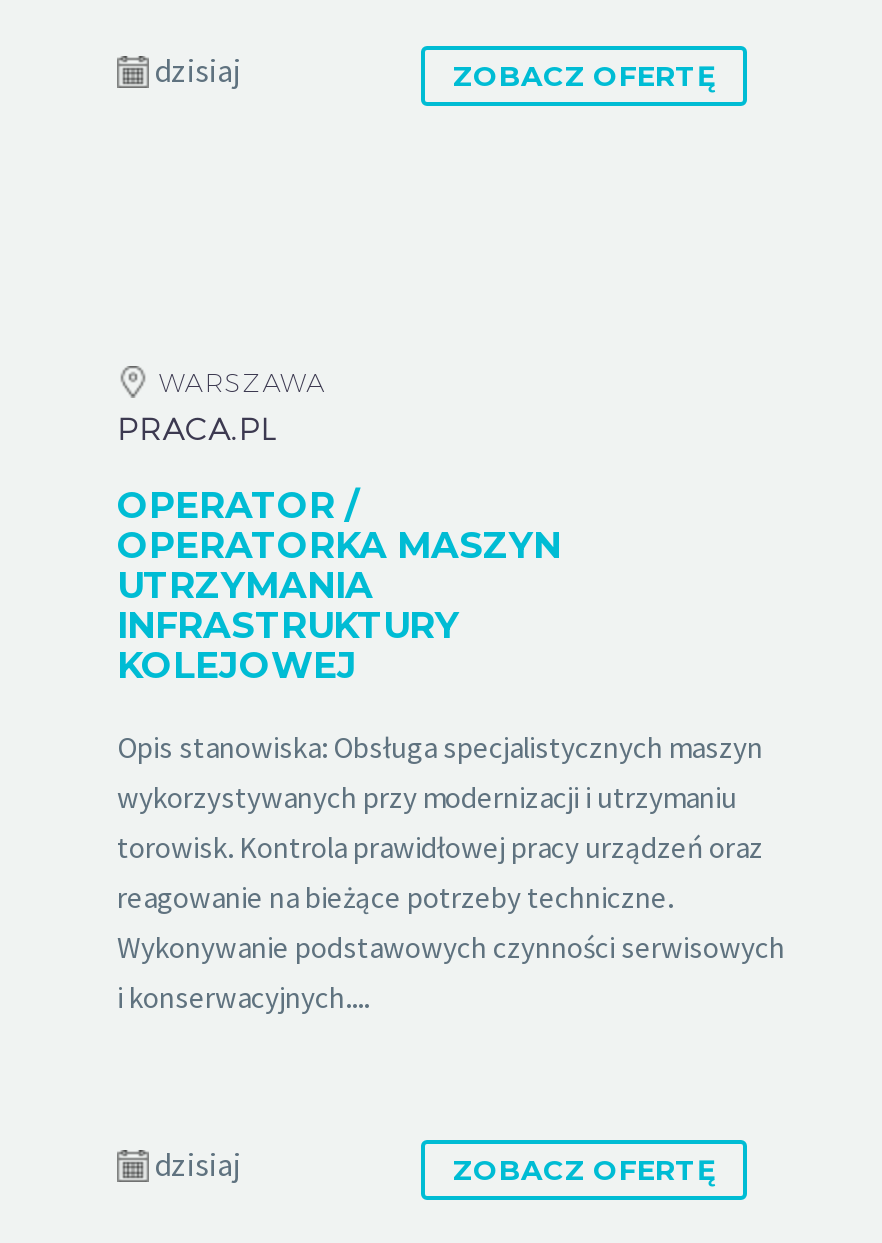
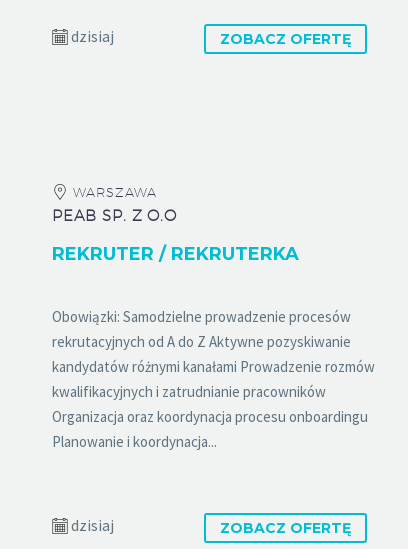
- PRACA.PL
+ PEAB SP. Z O.O

- OPERATOR /
- OPERATORKA MASZYN
- UTRZYMANIA
- INFRASTRUKTURY
- KOLEJOWEJ
+ REKRUTER / REKRUTERKA

- Opis stanowiska: Obsługa specjalistycznych maszyn
- wykorzystywanych przy modernizacji i utrzymaniu
- torowisk. Kontrola prawidłowej pracy urządzeń oraz
- reagowanie na bieżące potrzeby techniczne.
- Wykonywanie podstawowych czynności serwisowych
- i konserwacyjnych....
+ Obowiązki: Samodzielne prowadzenie procesów
+ rekrutacyjnych od A do Z Aktywne pozyskiwanie
+ kandydatów różnymi kanałami Prowadzenie rozmów
+ kwalifikacyjnych i zatrudnianie pracowników
+ Organizacja oraz koordynacja procesu onboardingu
+ Planowanie i koordynacja...
